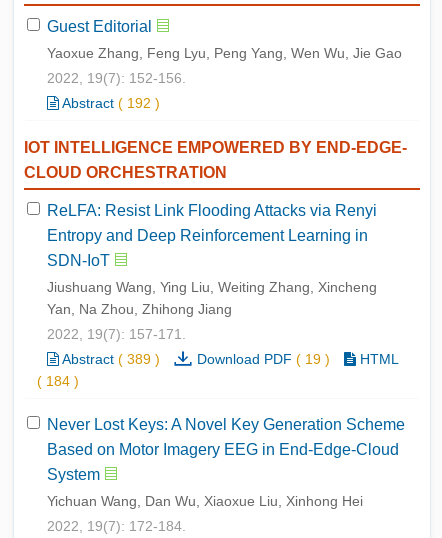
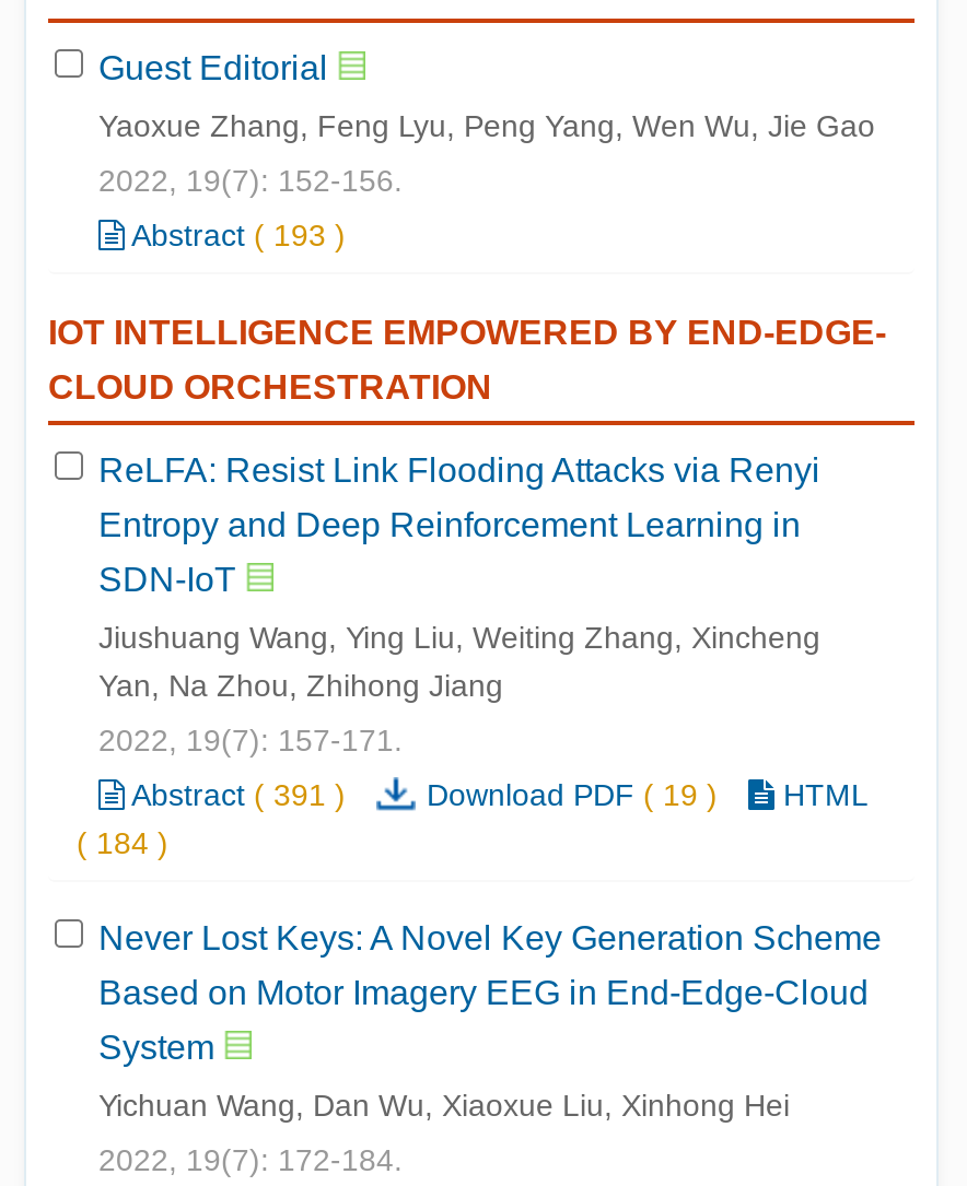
- Abstract (192)
+ Abstract (193)

- Abstract (389)
+ Abstract (391)
